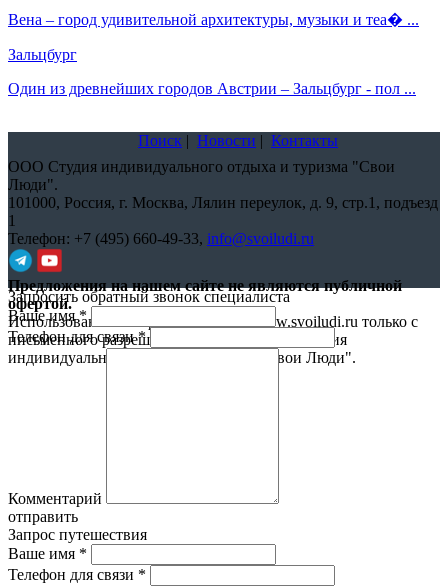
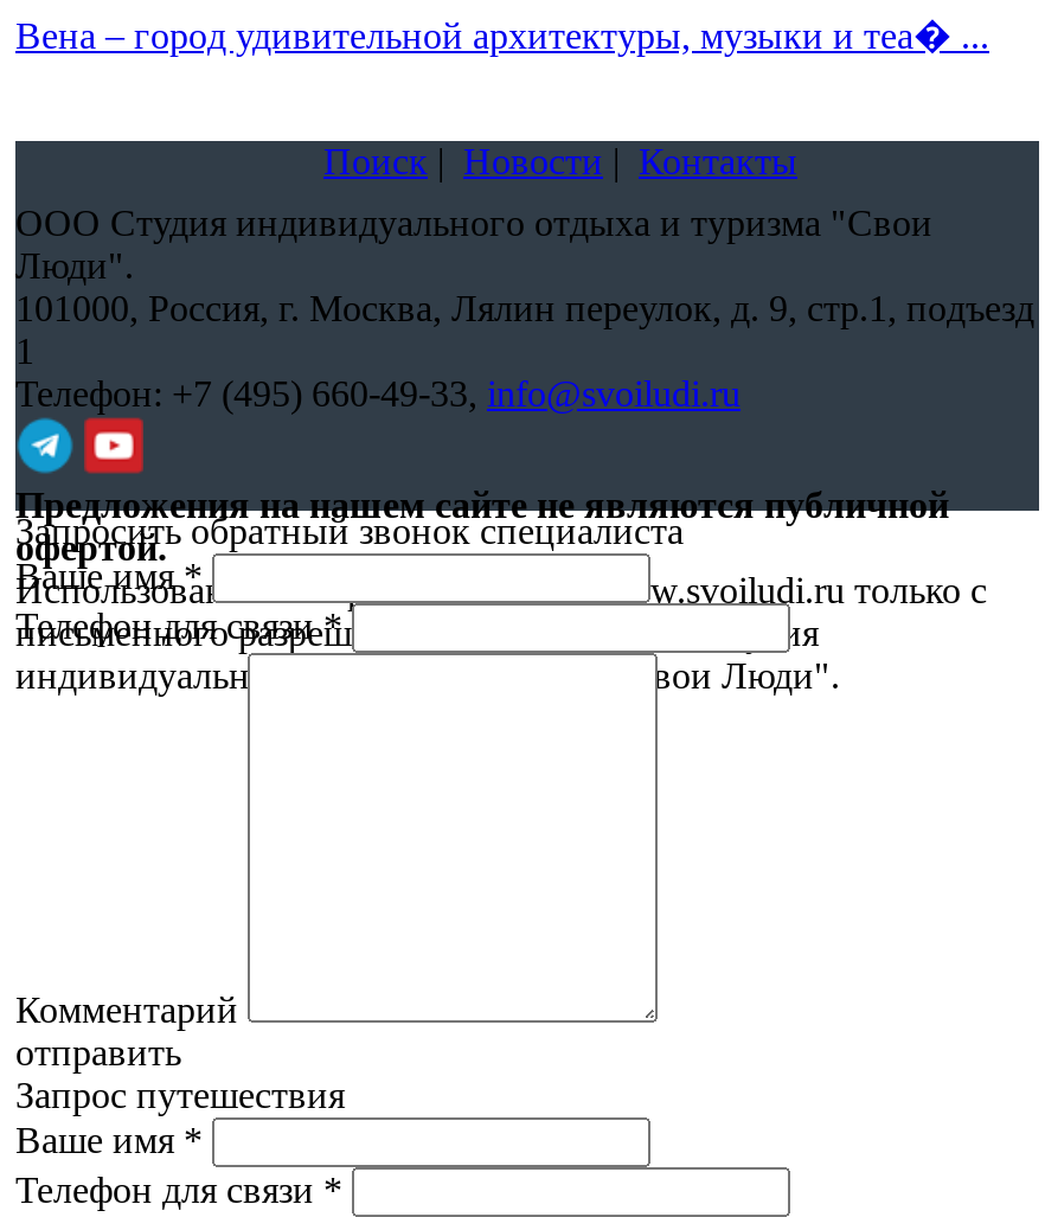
- Зальцбург
- Один из древнейших городов Австрии – Зальцбург - пол ...
